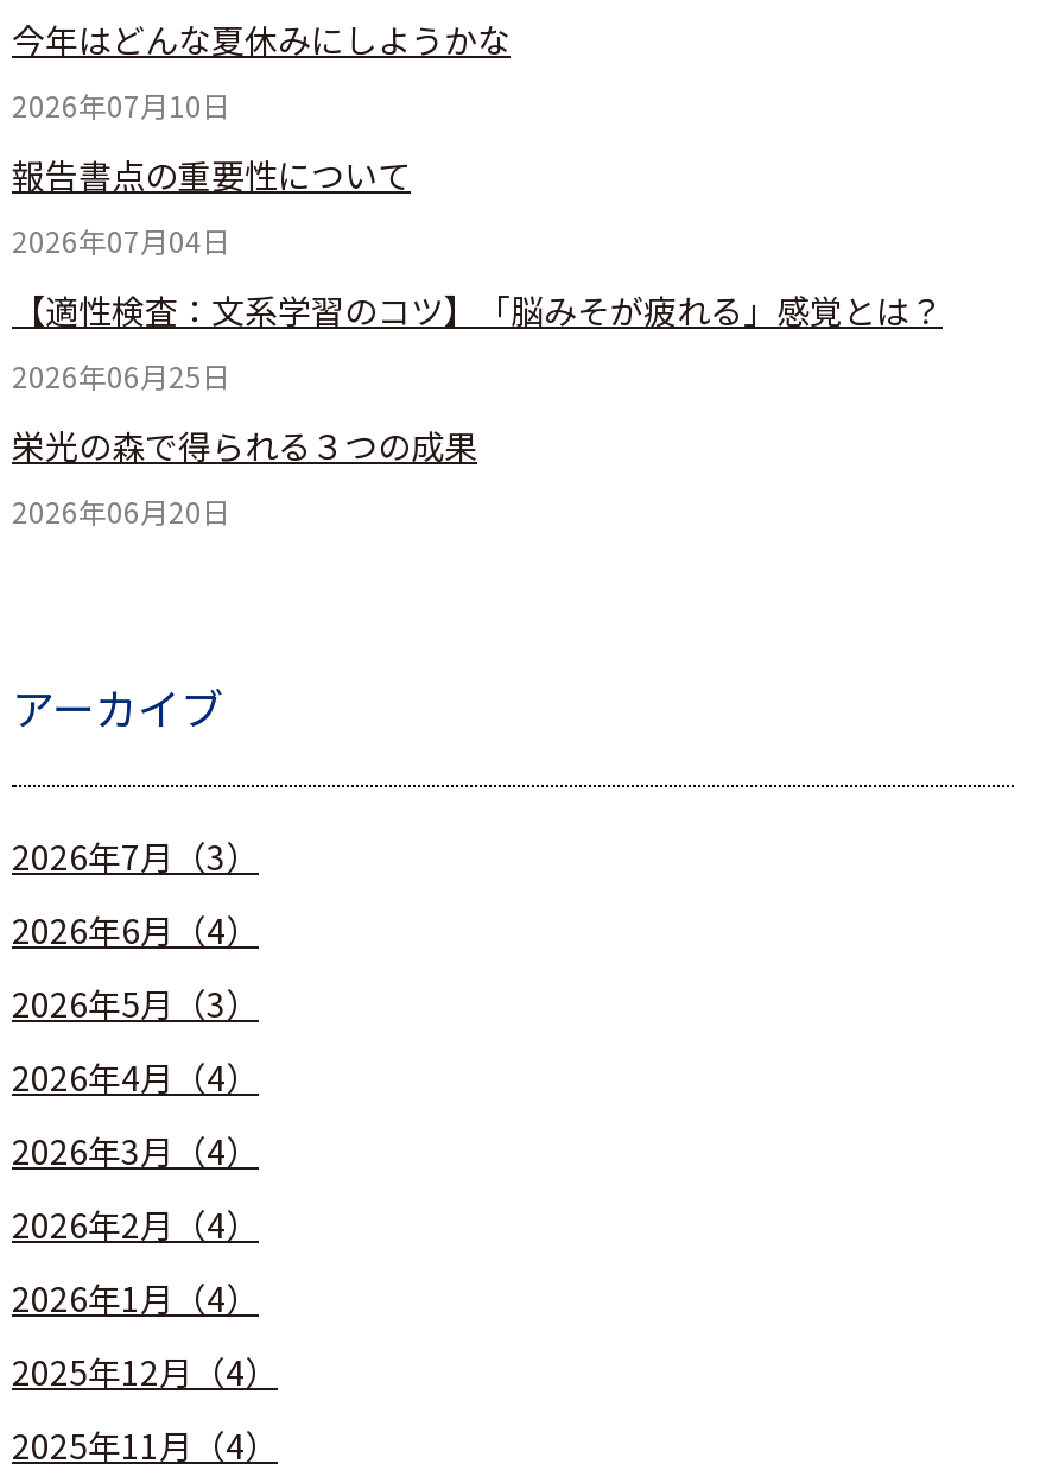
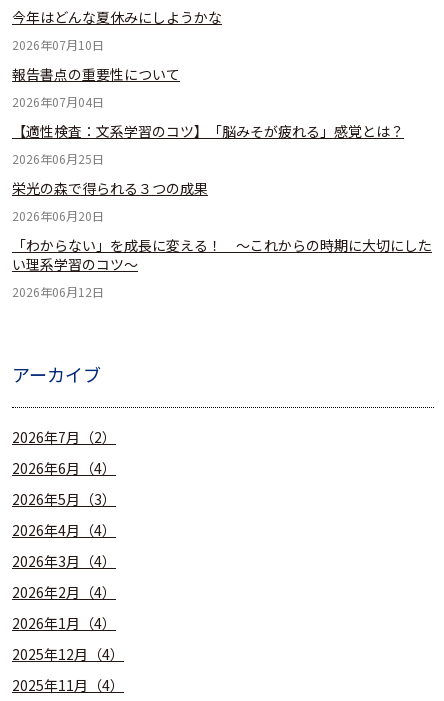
+ 「わからない」を成長に変える！ ～これからの時期に大切にした
+ い理系学習のコツ～
+ 2026年06月12日

- 2026年7月（3）
+ 2026年7月（2）
